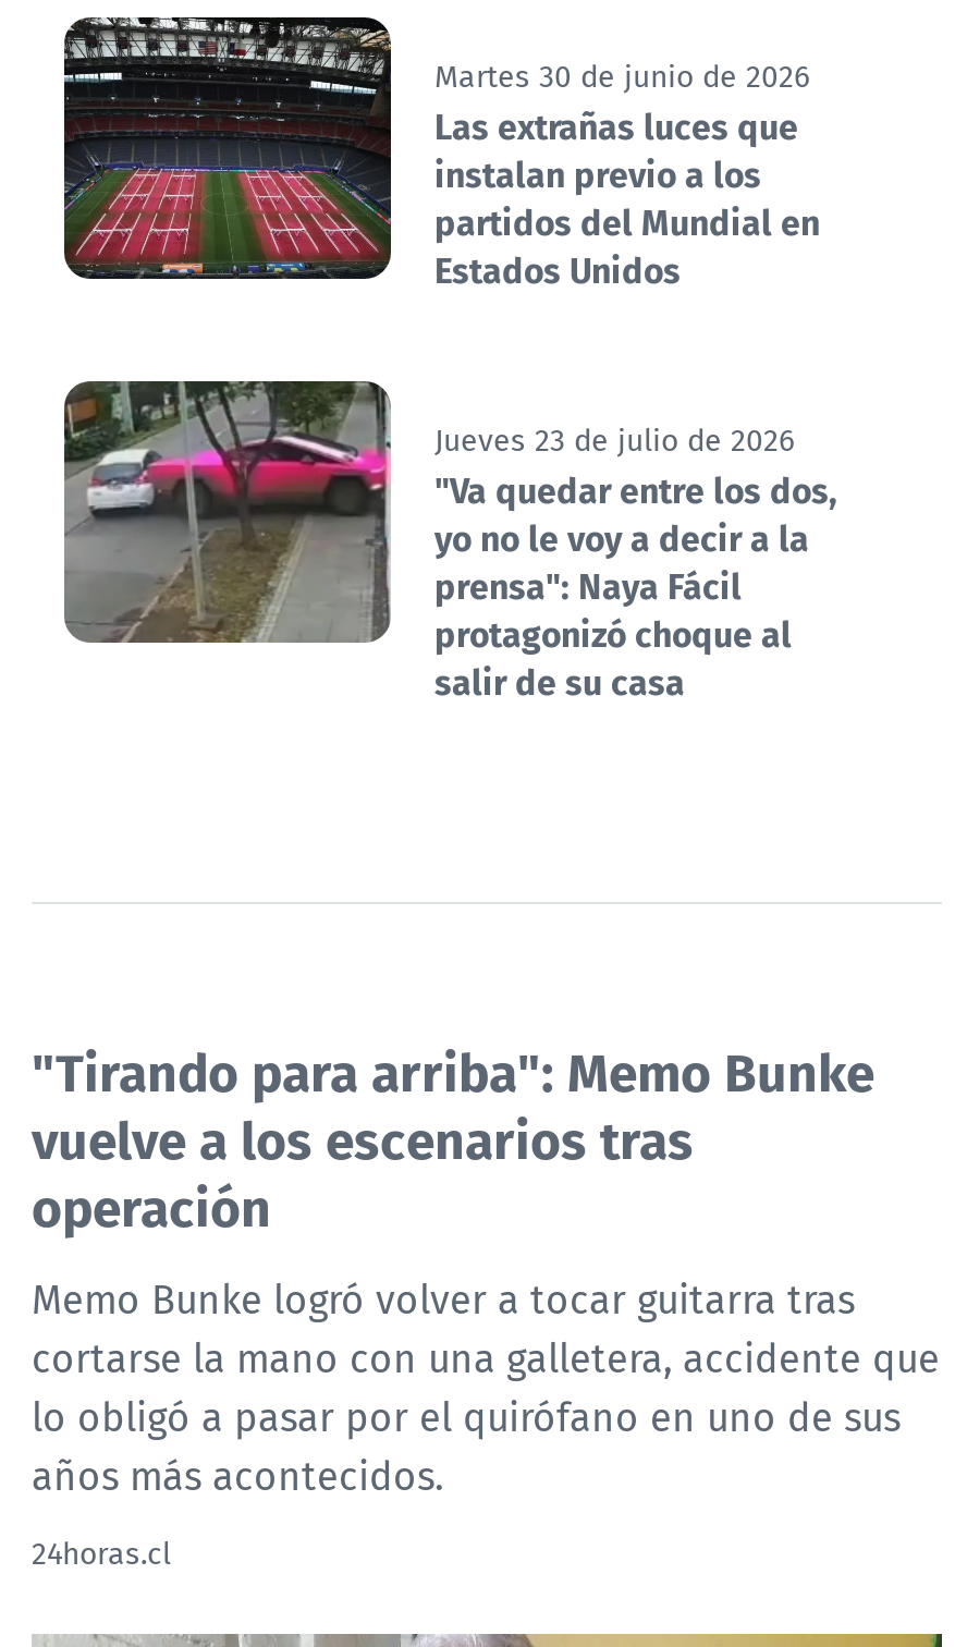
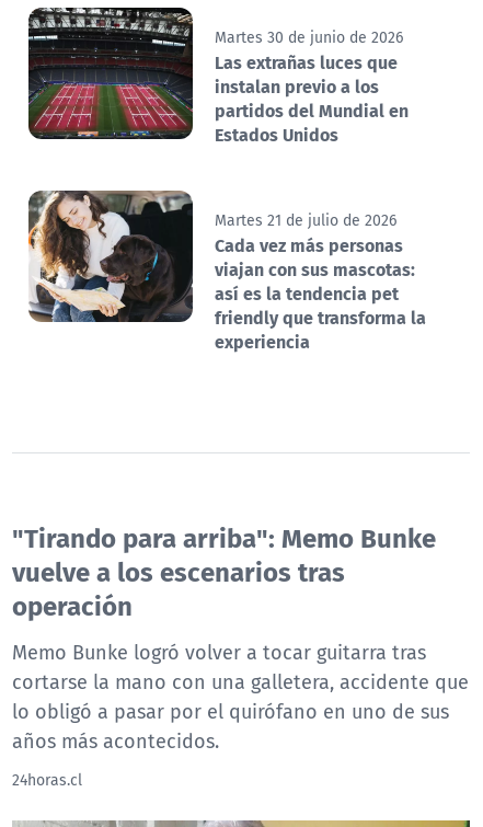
- [image]
- Jueves 23 de julio de 2026
- "Va quedar entre los dos,
- yo no le voy a decir a la
- prensa": Naya Fácil
- protagonizó choque al
- salir de su casa
+ [image]
+ Martes 21 de julio de 2026
+ Cada vez más personas
+ viajan con sus mascotas:
+ así es la tendencia pet
+ friendly que transforma la
+ experiencia
